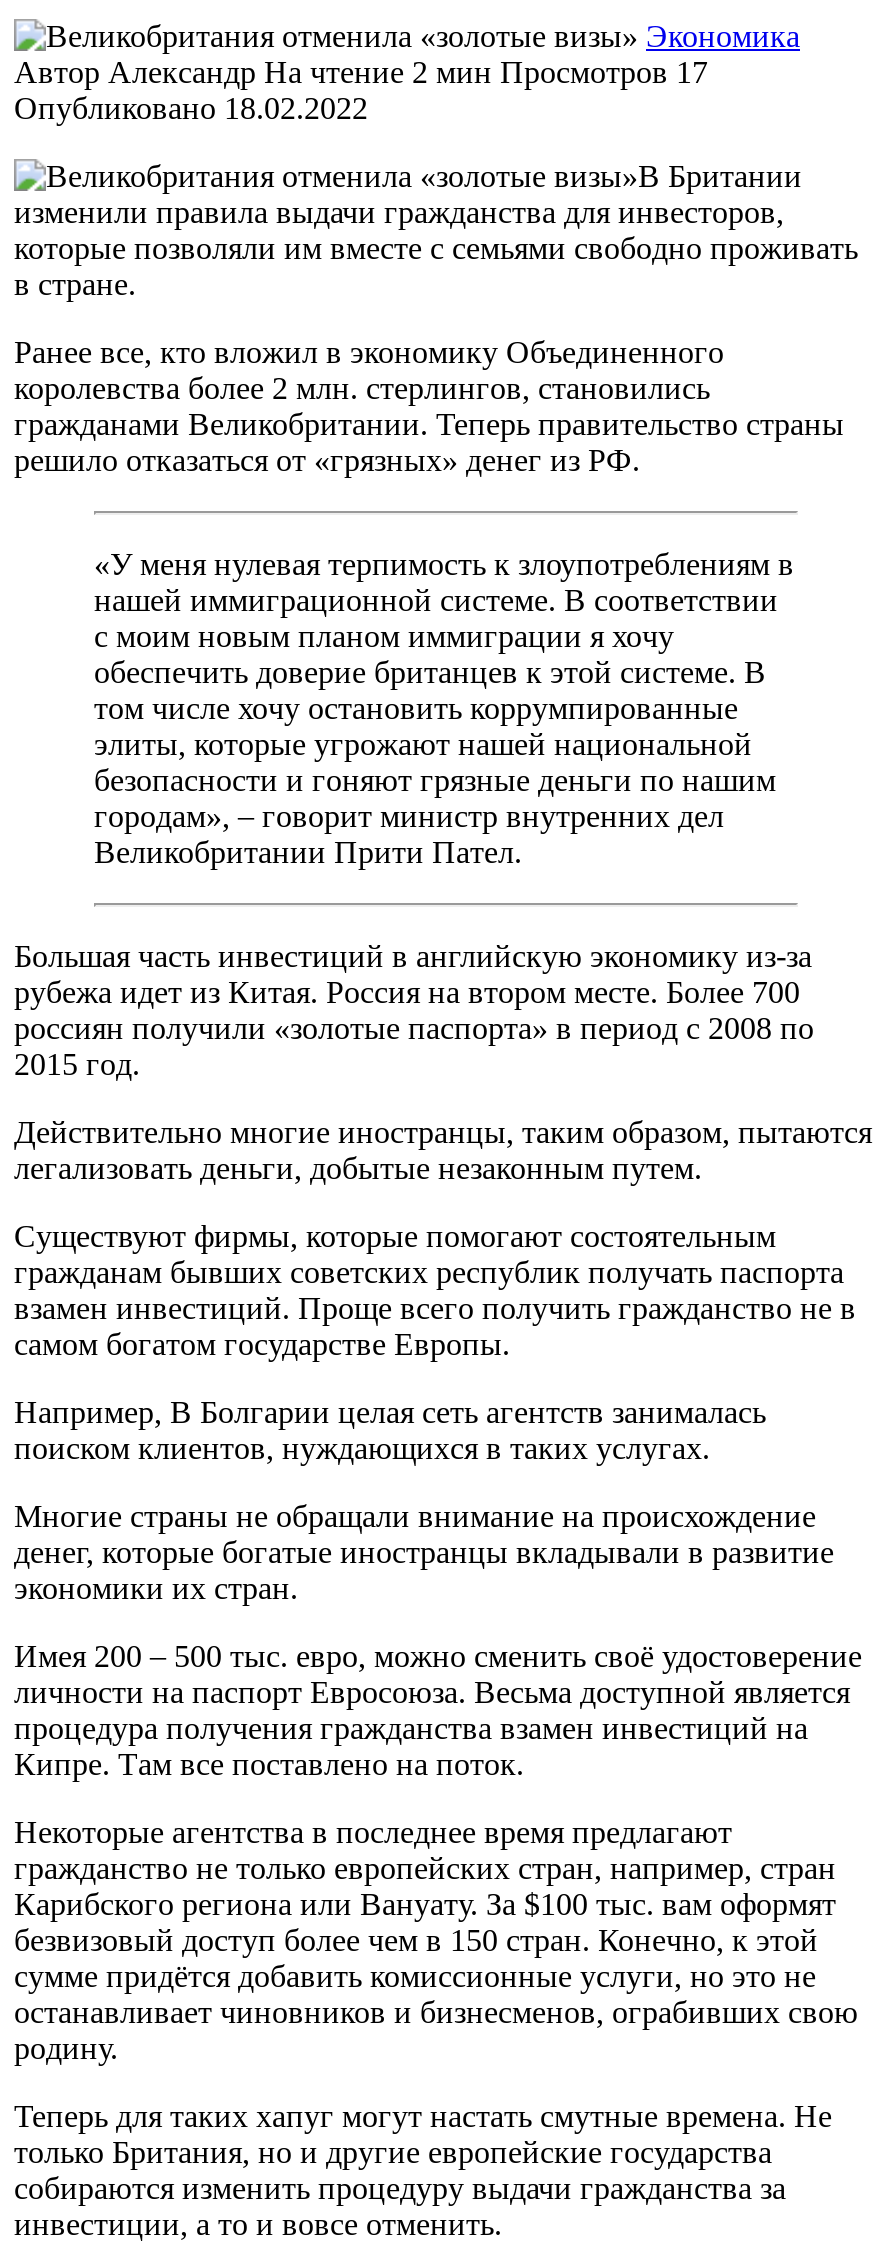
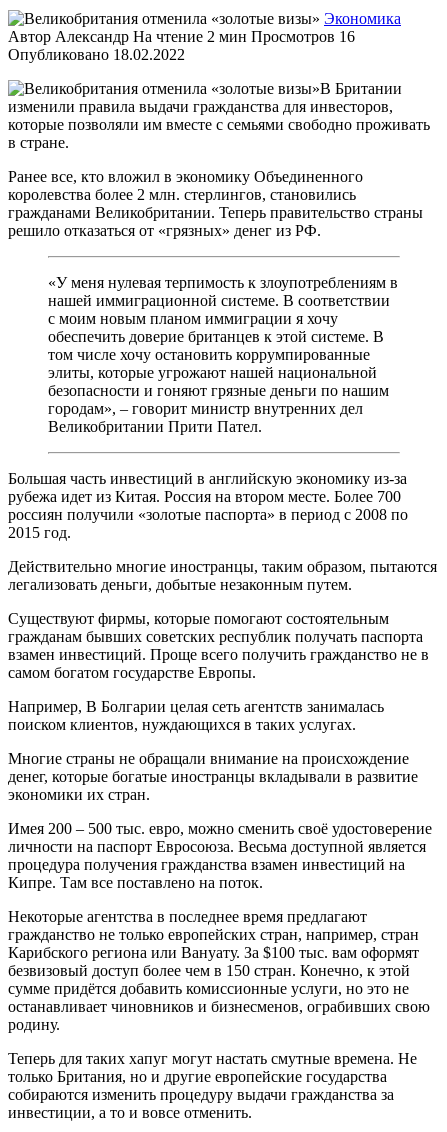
- Автор Александр На чтение 2 мин Просмотров 17
+ Автор Александр На чтение 2 мин Просмотров 16
